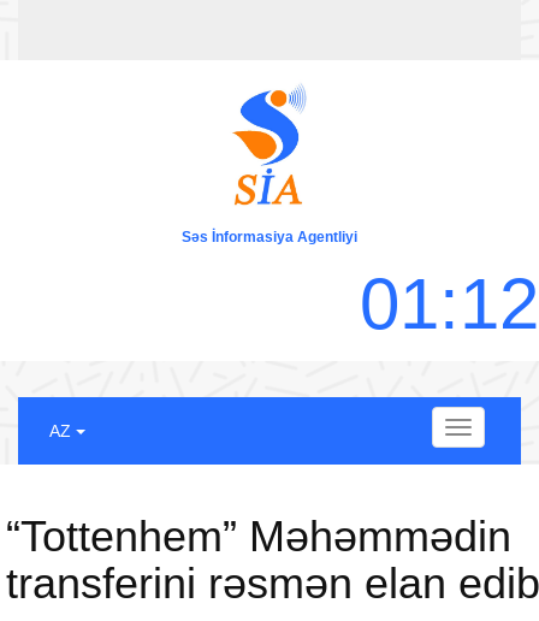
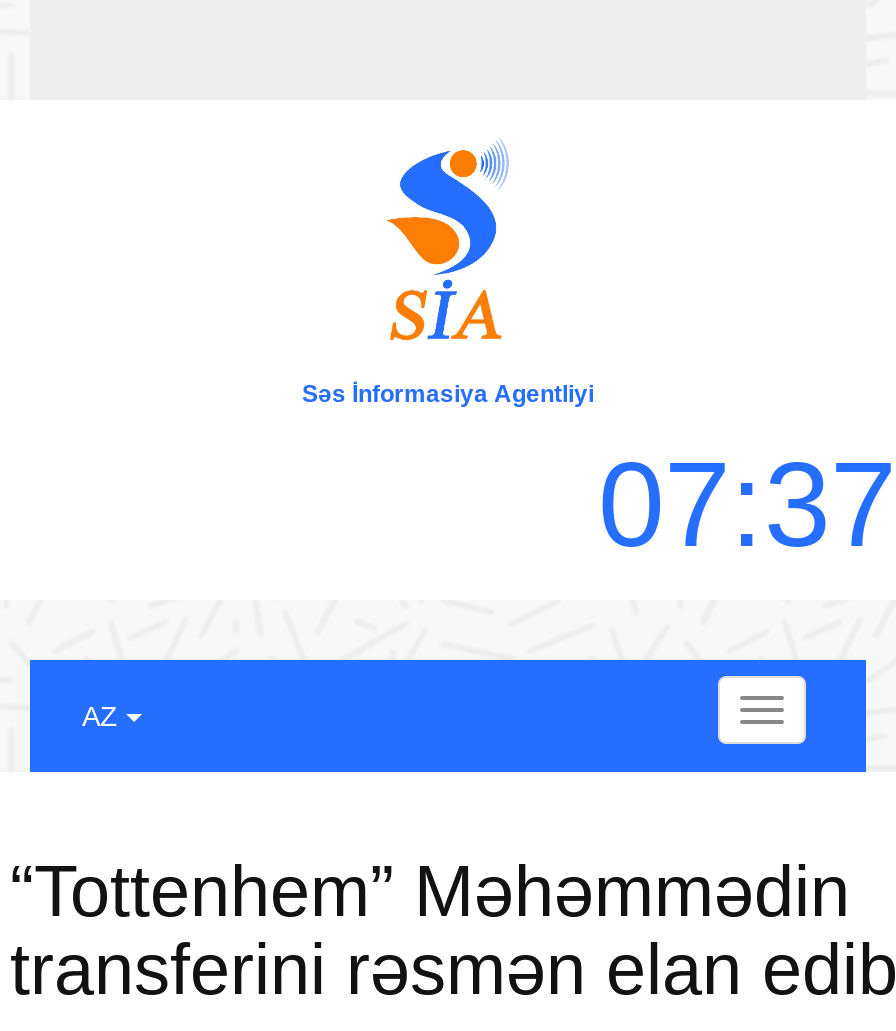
- 01:12
+ 07:37
